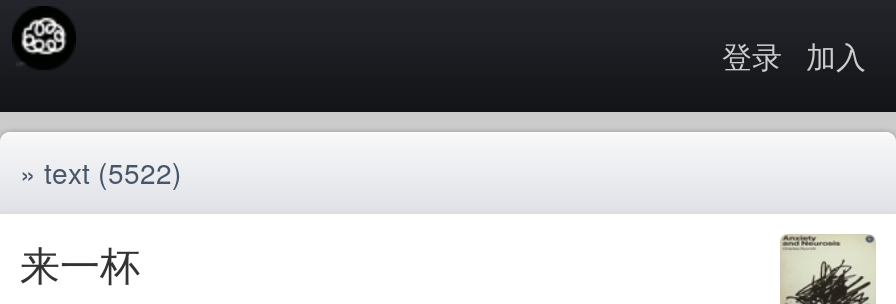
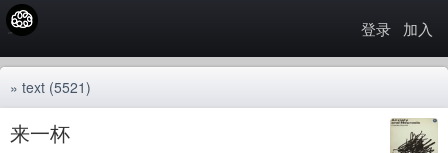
- » text (5522)
+ » text (5521)
